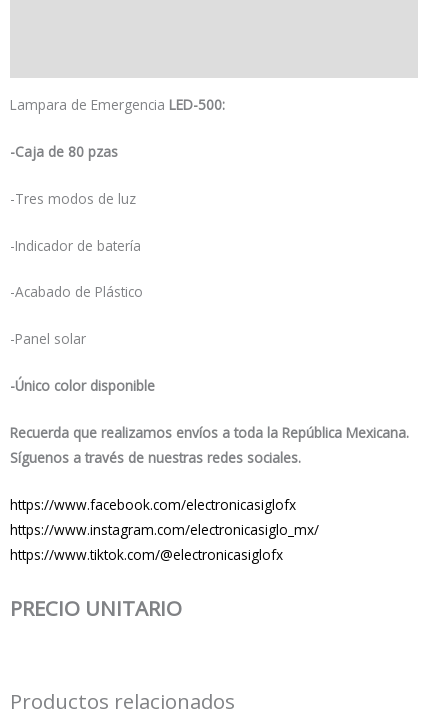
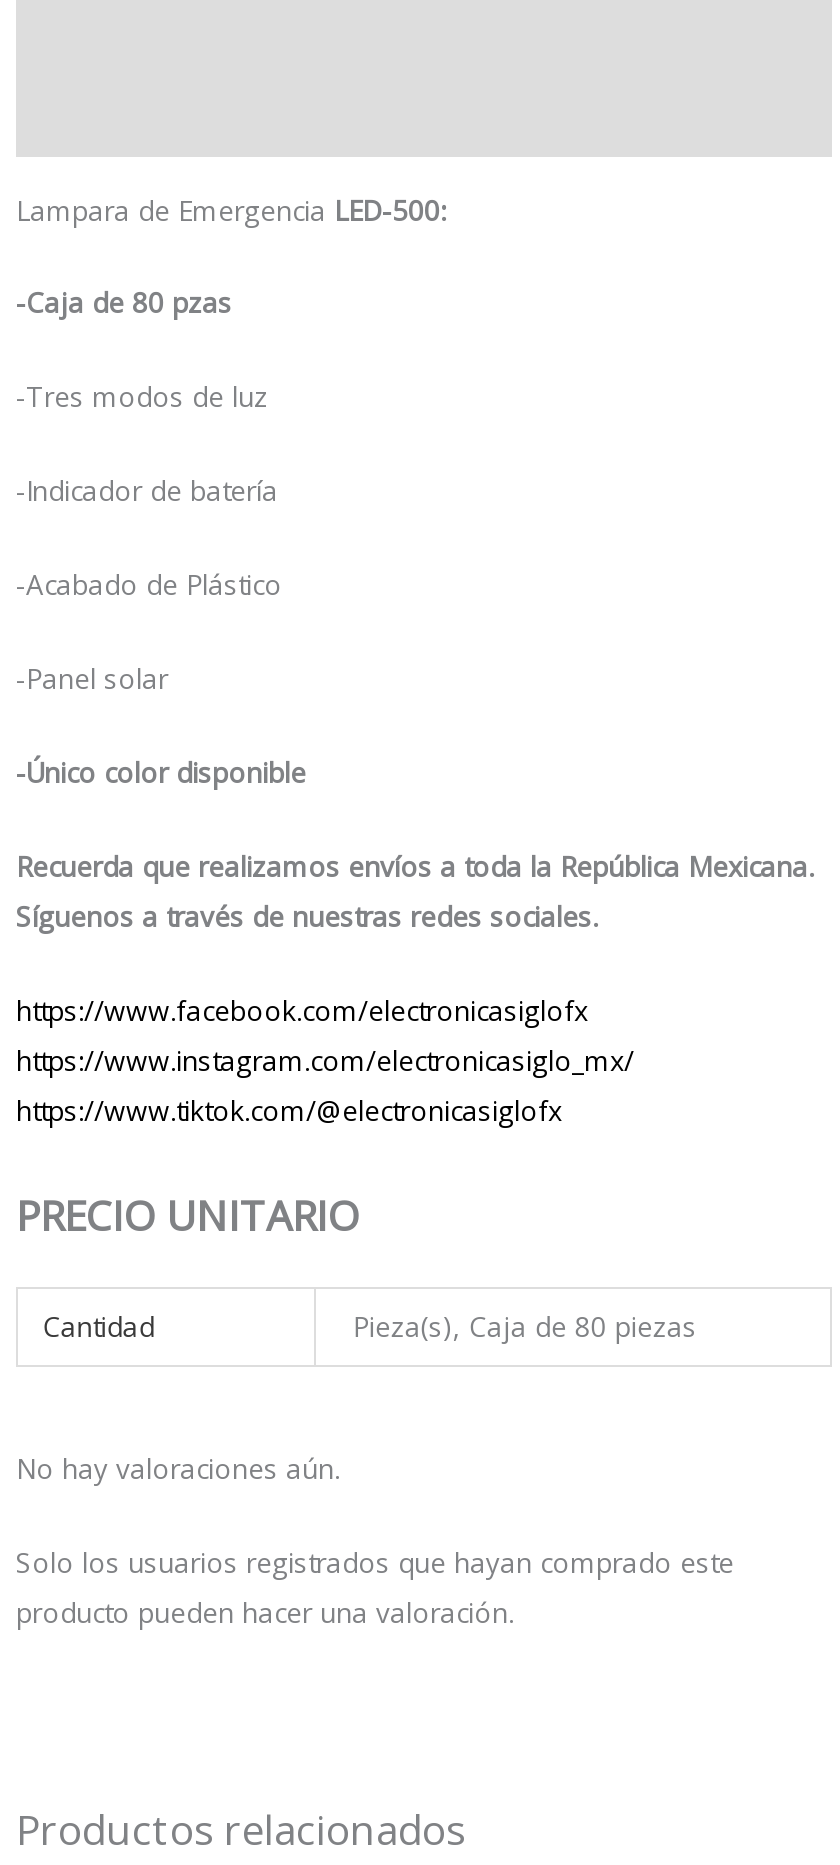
+ No hay valoraciones aún.
+ Solo los usuarios registrados que hayan comprado este
+ producto pueden hacer una valoración.

+ Cantidad
+ Pieza(s), Caja de 80 piezas
